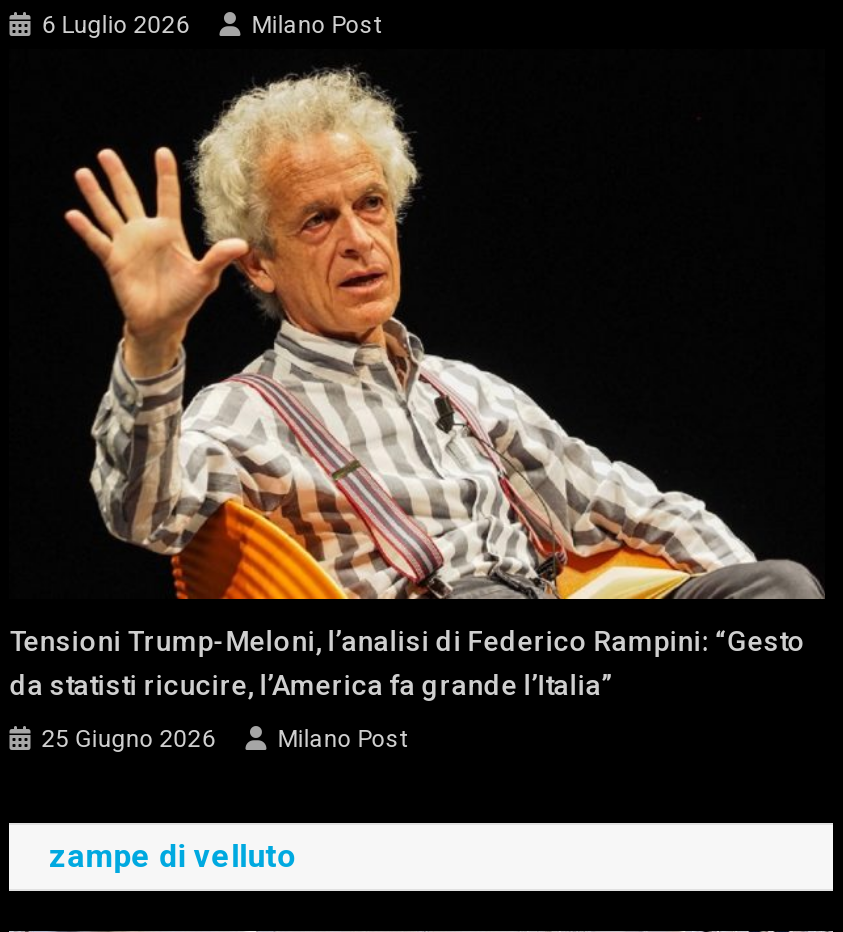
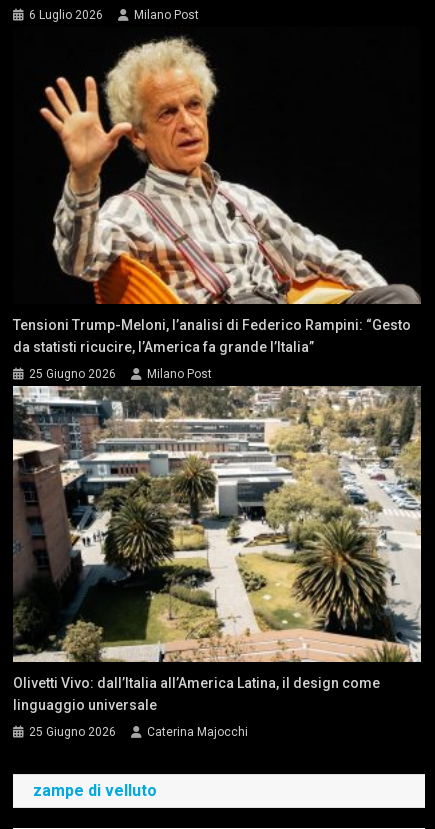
+ [image]
+ Olivetti Vivo: dall’Italia all’America Latina, il design come
+ linguaggio universale
+ 25 Giugno 2026
+ Caterina Majocchi
